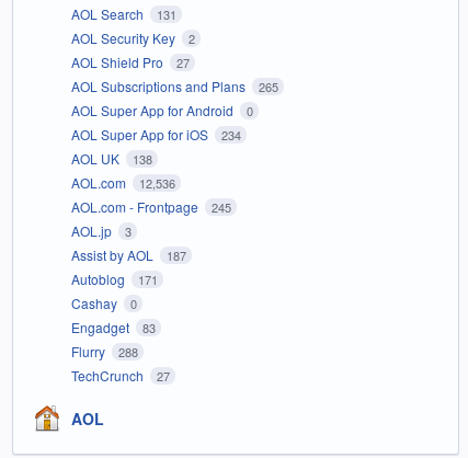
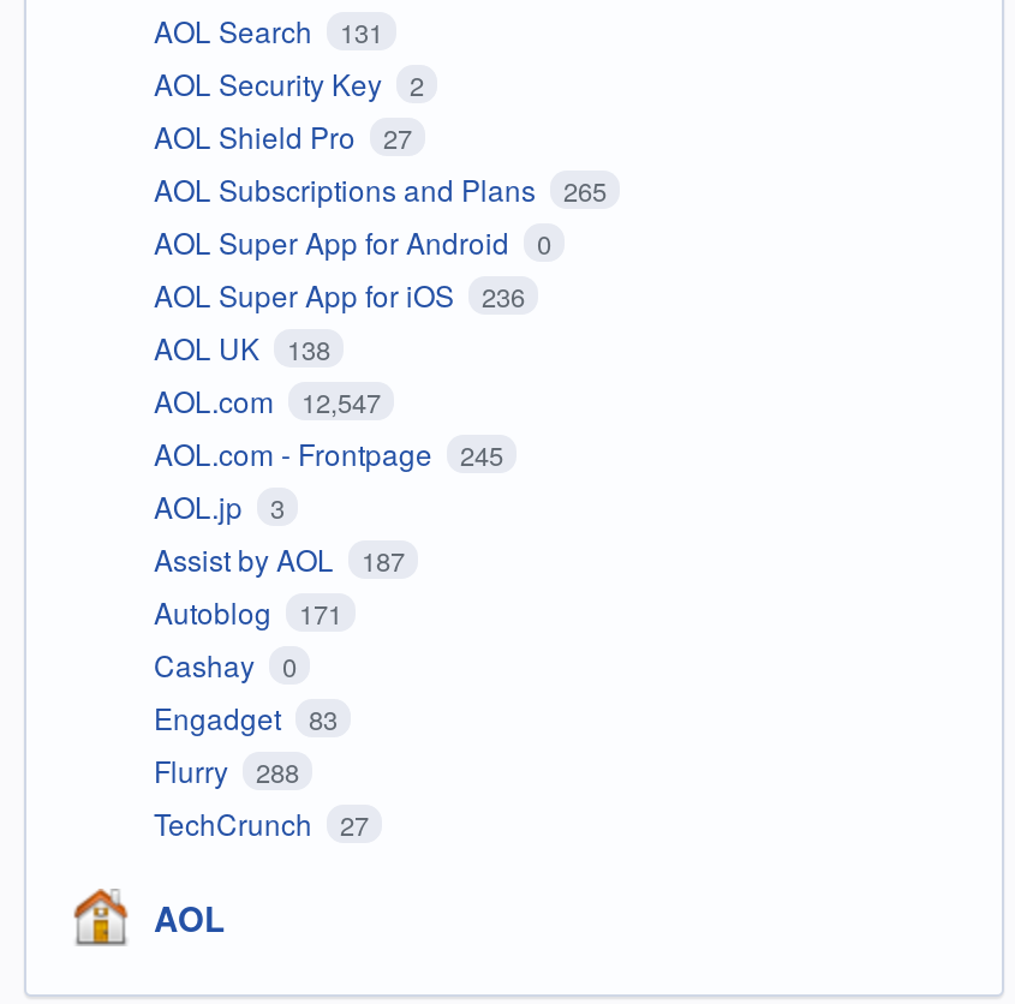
- AOL Super App for iOS 234
+ AOL Super App for iOS 236

- AOL.com 12,536
+ AOL.com 12,547
